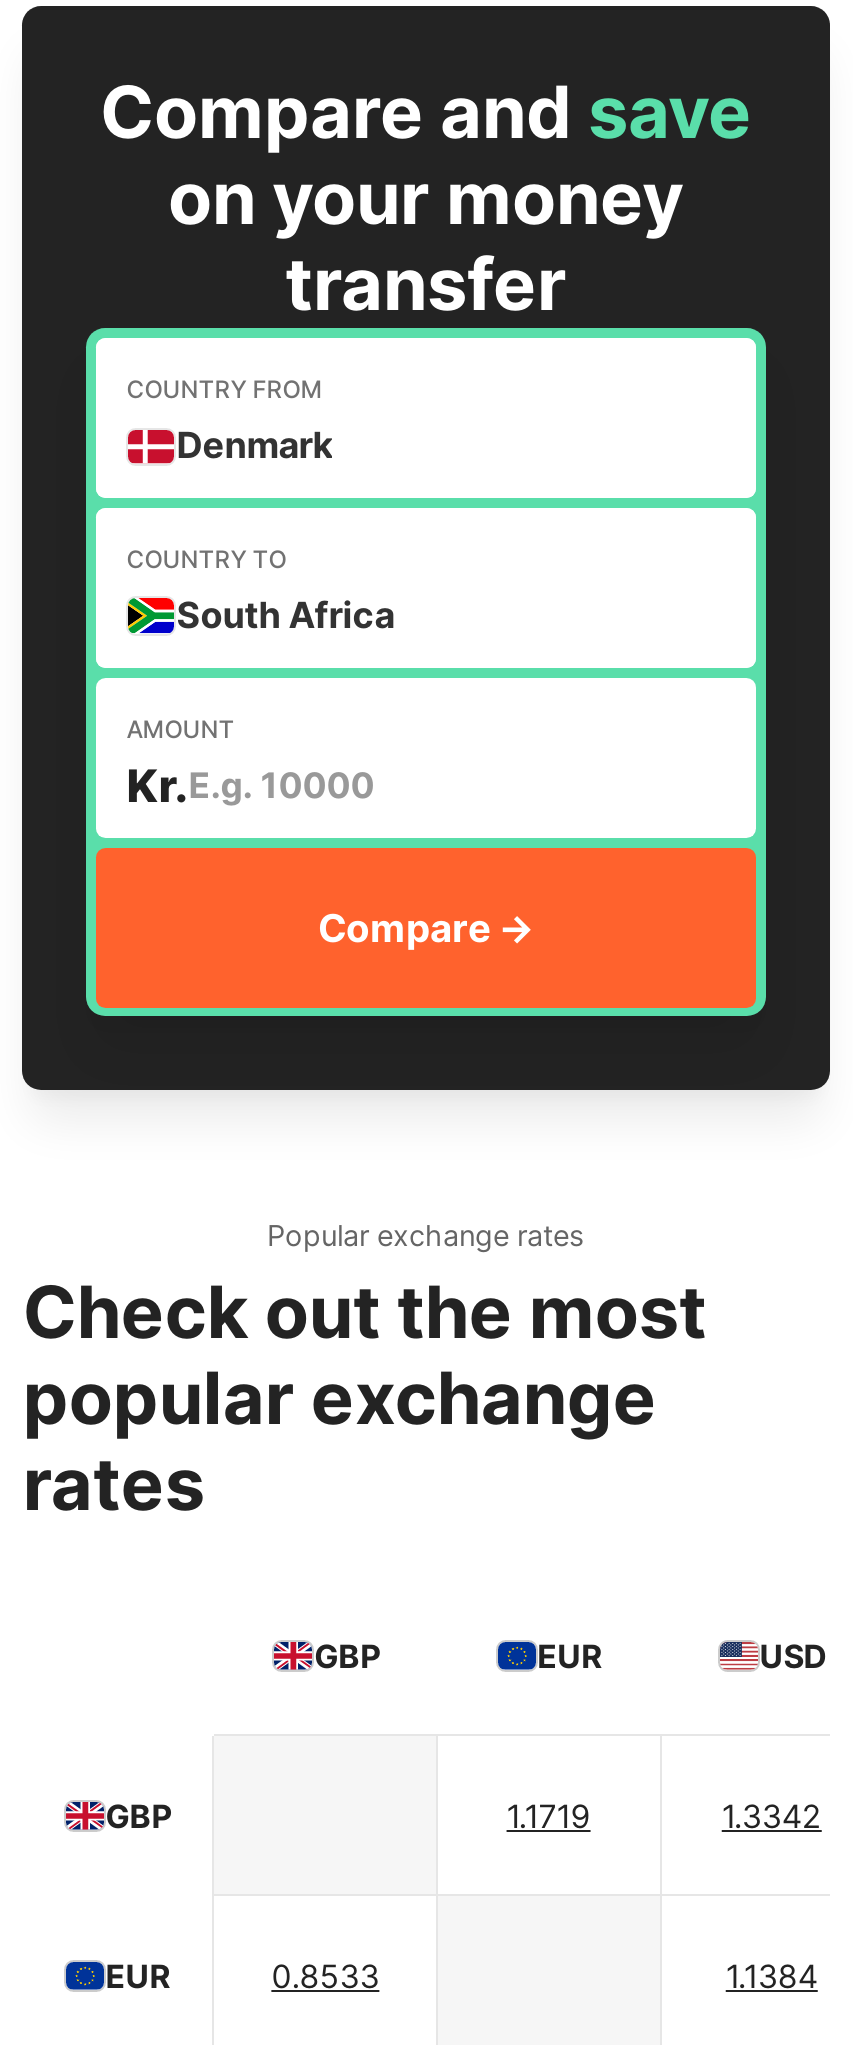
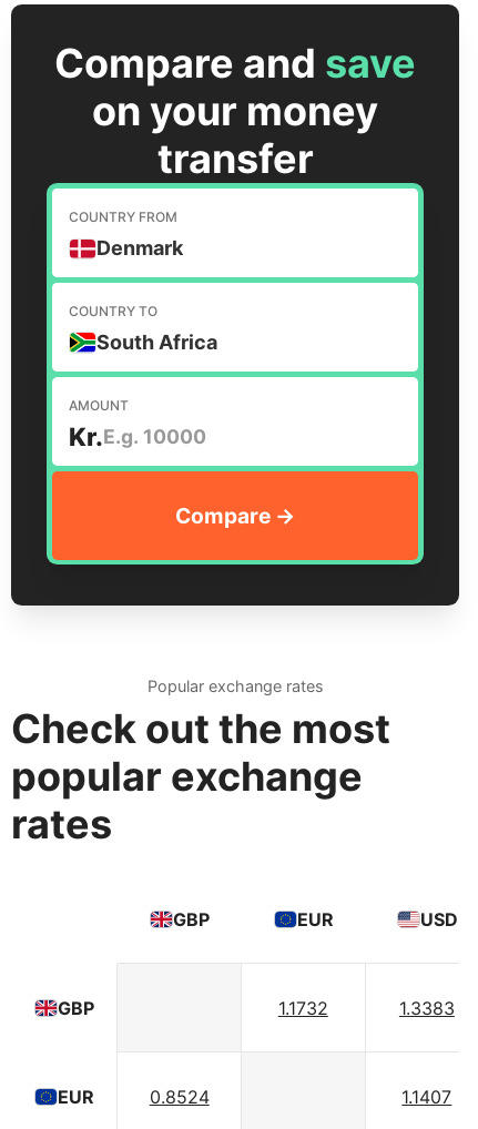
- 1.1719
+ 1.1732

- 1.3342
+ 1.3383

- 0.8533
+ 0.8524

- 1.1384
+ 1.1407
